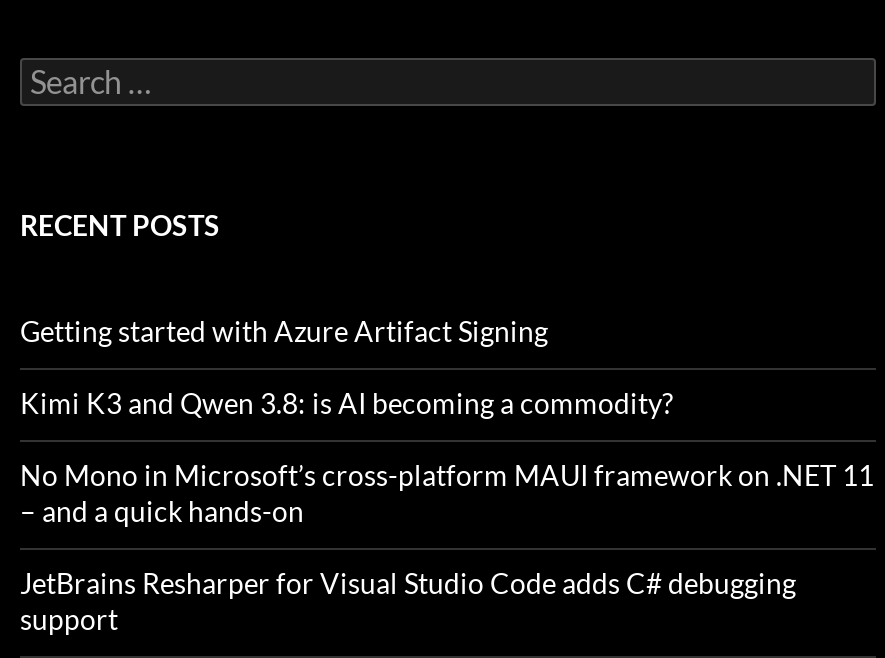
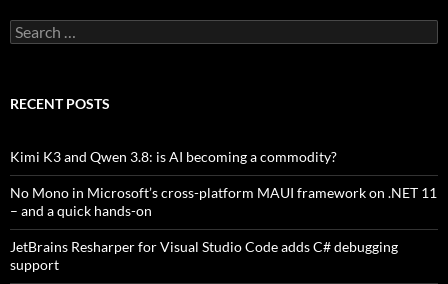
- Getting started with Azure Artifact Signing
